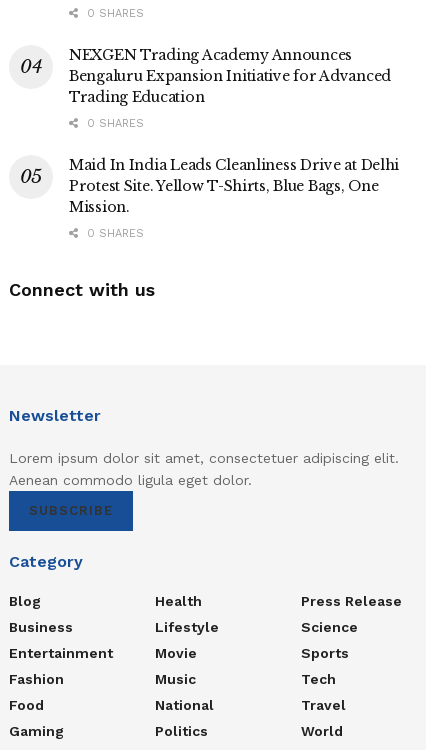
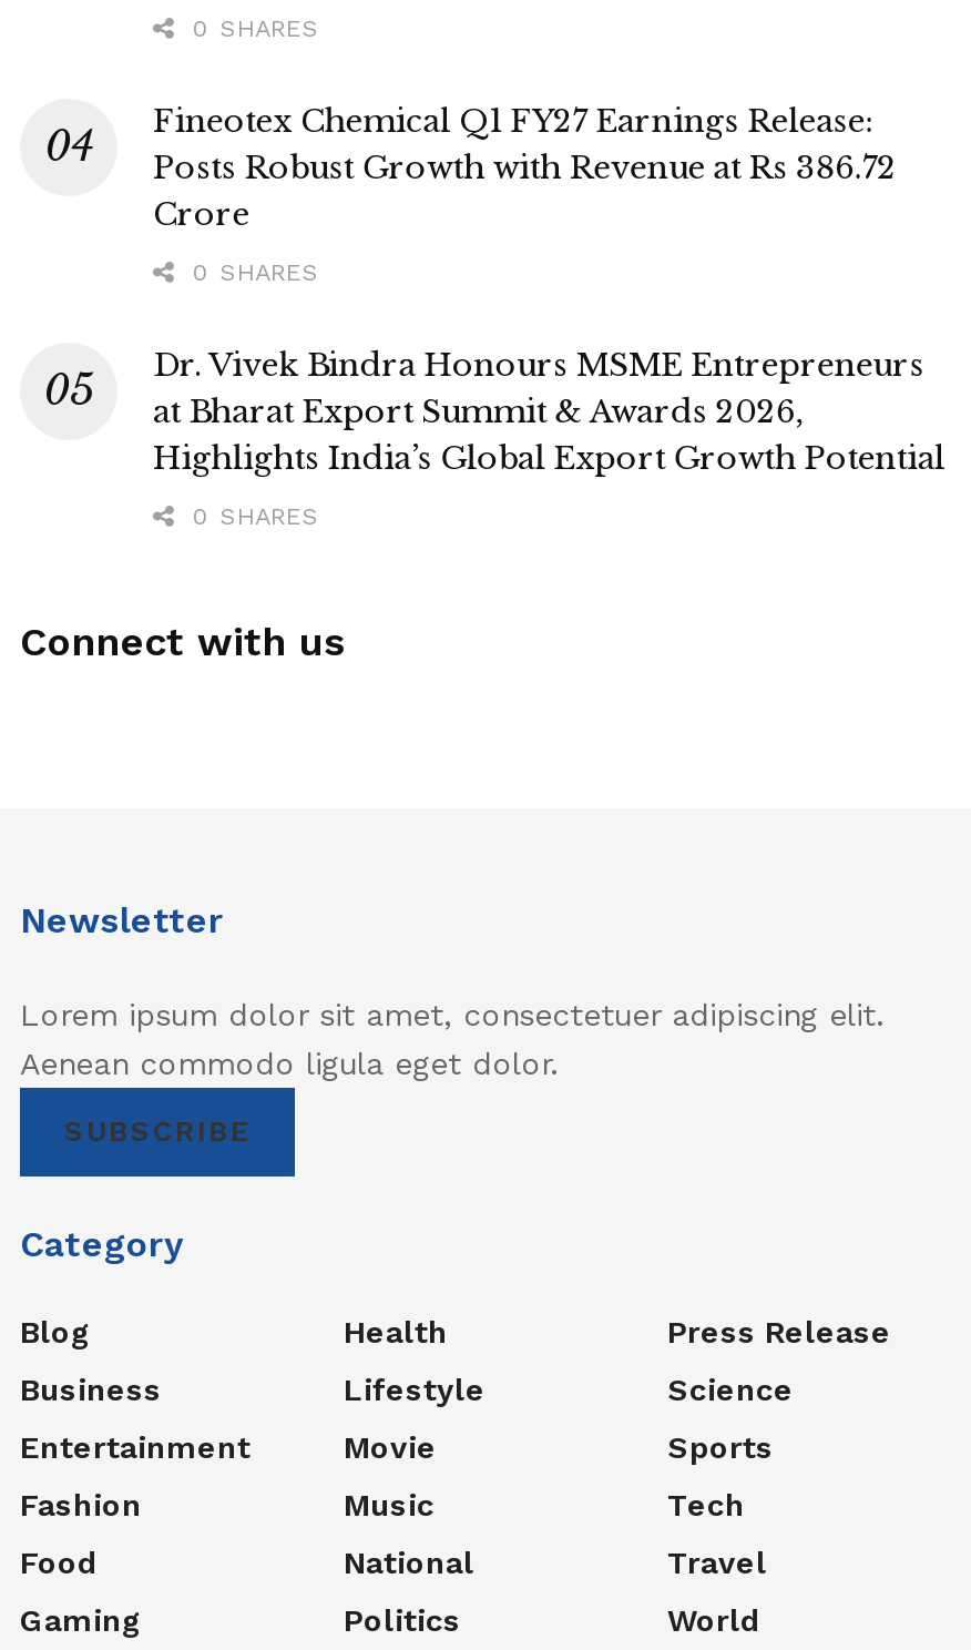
- NEXGEN Trading Academy Announces
- Bengaluru Expansion Initiative for Advanced
- Trading Education
+ Fineotex Chemical Q1 FY27 Earnings Release:
+ Posts Robust Growth with Revenue at Rs 386.72
+ Crore

- Maid In India Leads Cleanliness Drive at Delhi
- Protest Site. Yellow T-Shirts, Blue Bags, One
- Mission.
+ Dr. Vivek Bindra Honours MSME Entrepreneurs
+ at Bharat Export Summit & Awards 2026,
+ Highlights India’s Global Export Growth Potential
